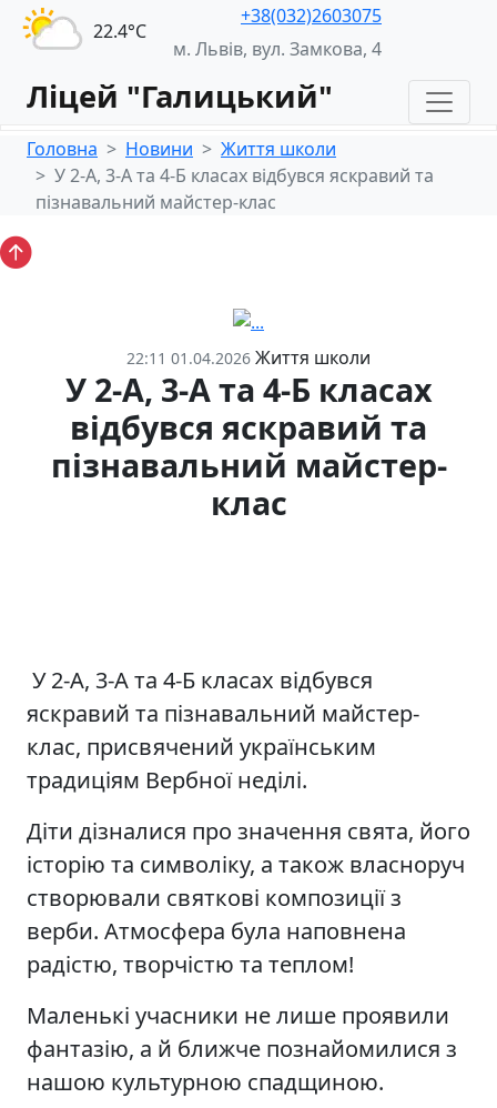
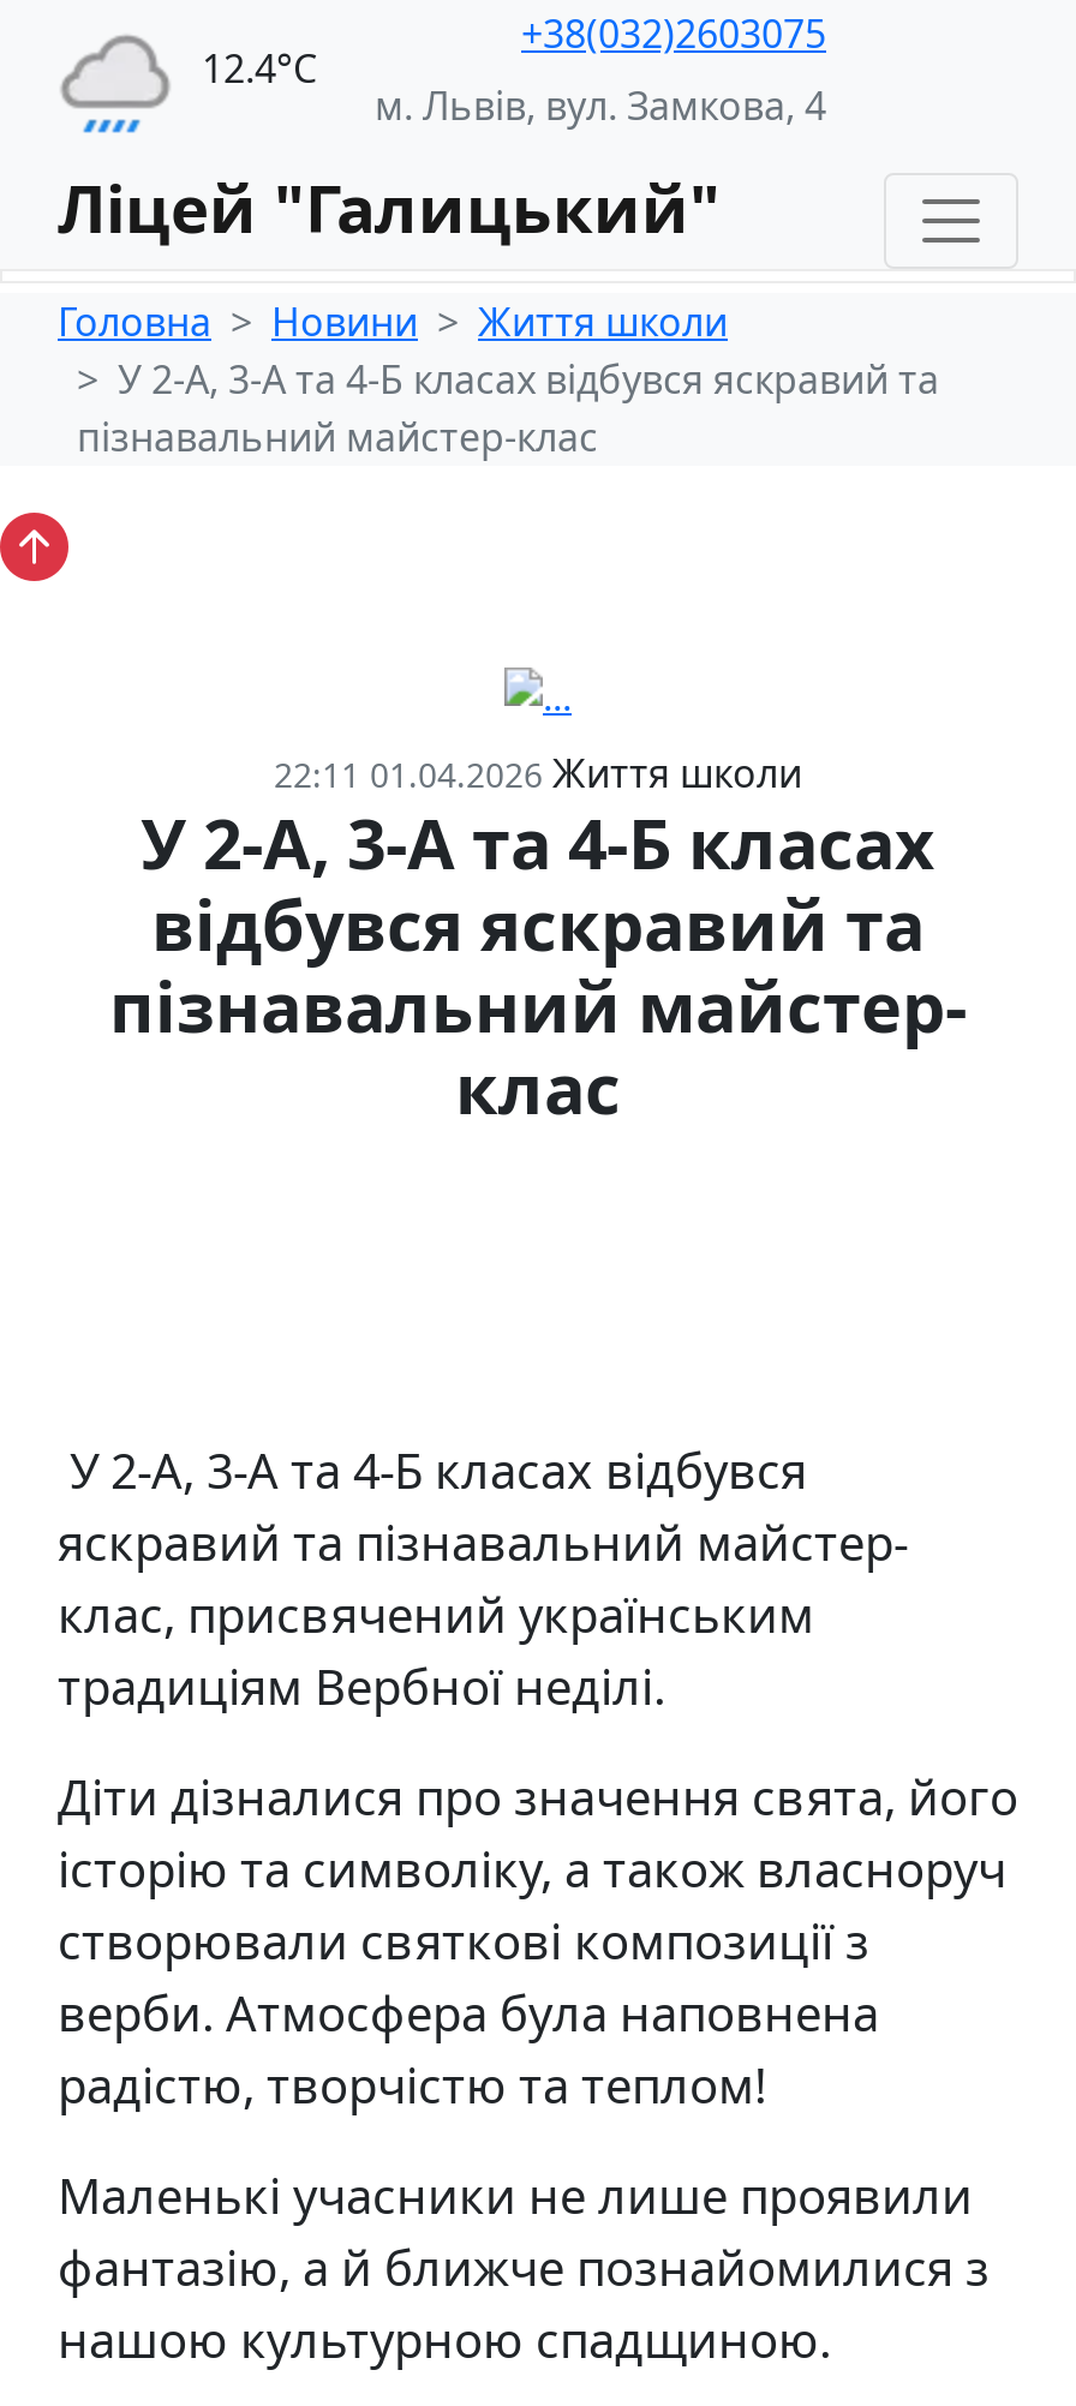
- [image]
- 22.4°С
+ [image]
+ 12.4°С
